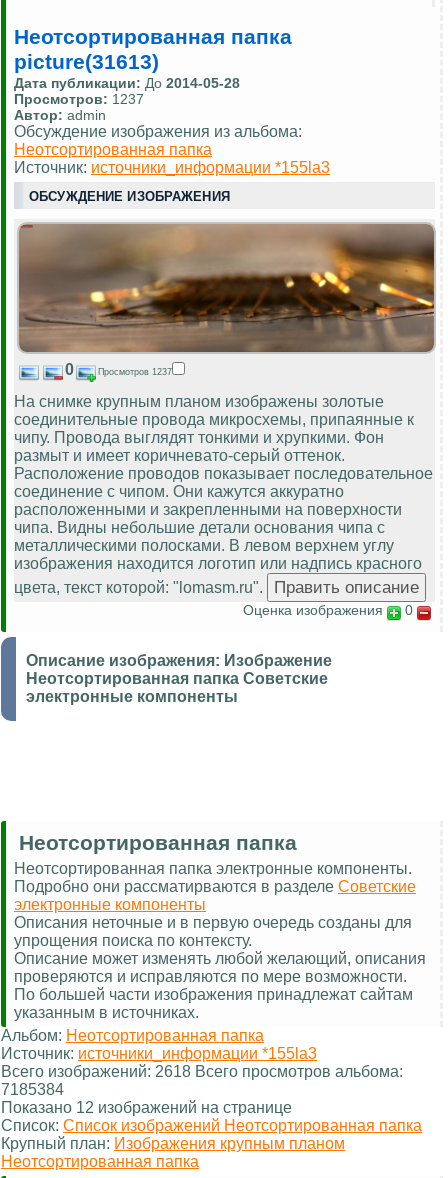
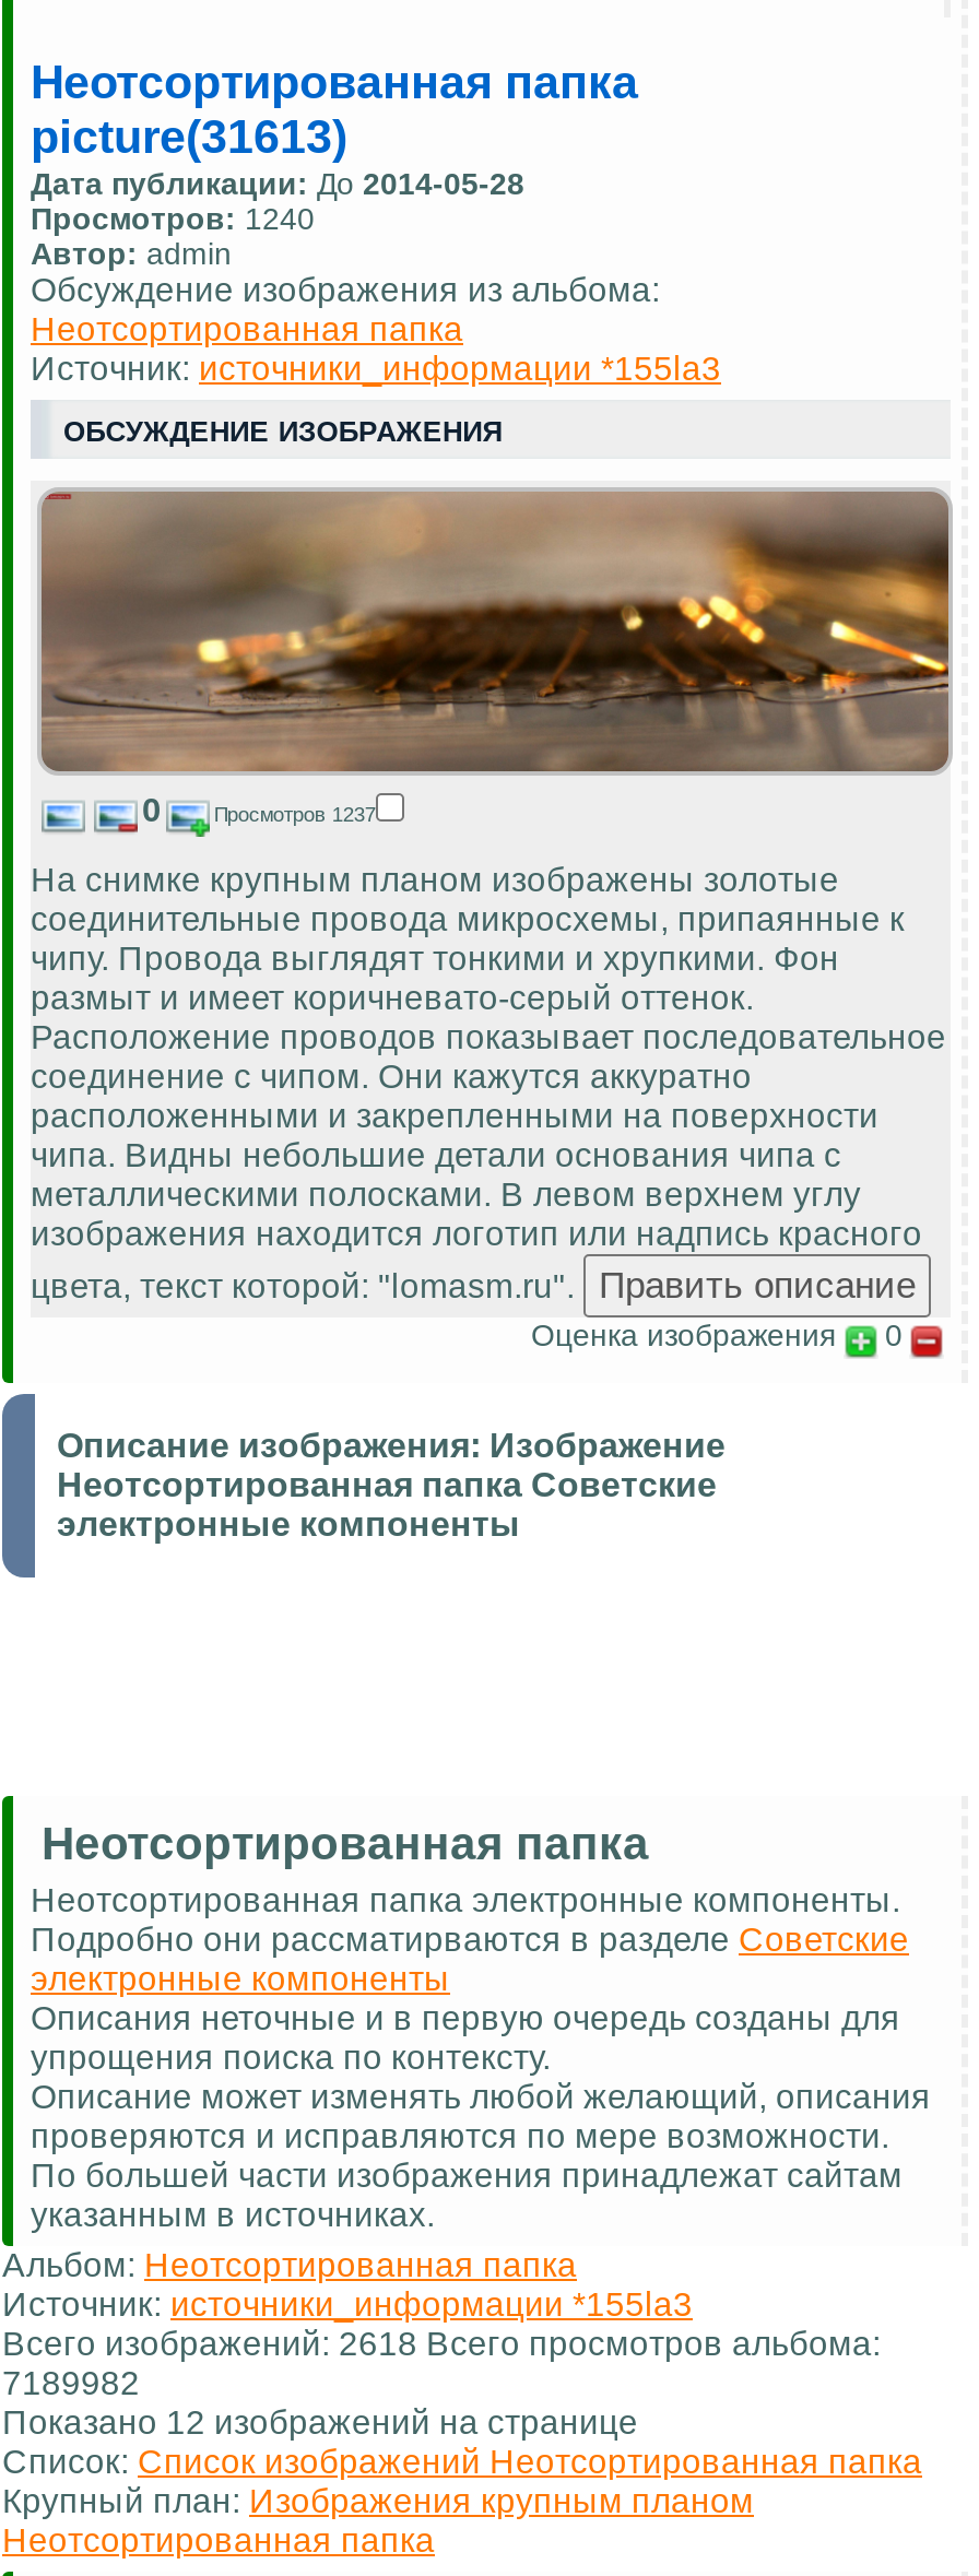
- Просмотров: 1237
+ Просмотров: 1240

- 7185384
+ 7189982
